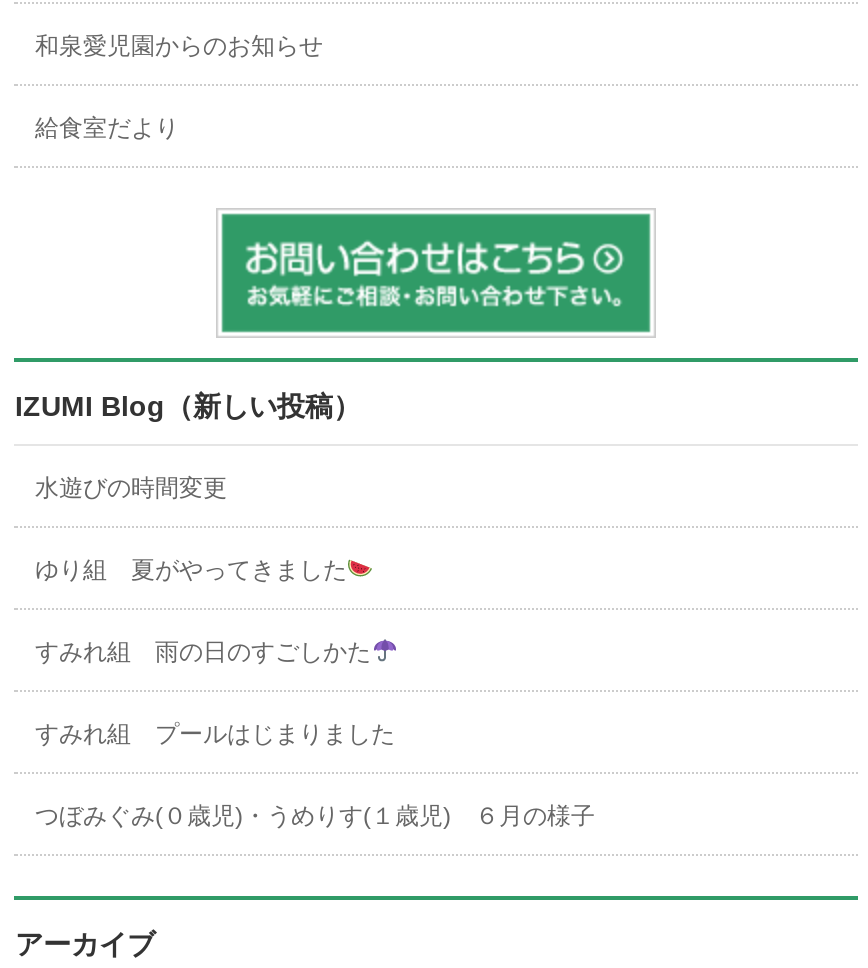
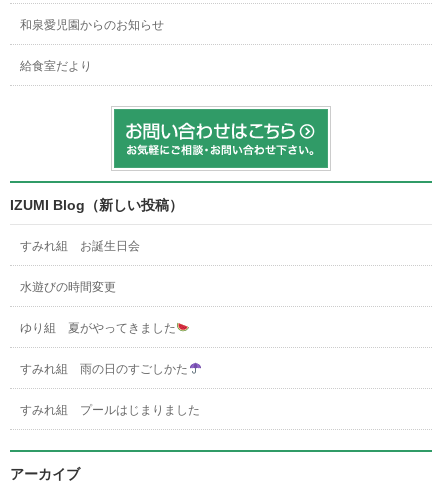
+ すみれ組 お誕生日会

moved down: 水遊びの時間変更 | ゆり組 夏がやってきました | すみれ組 雨の日のすごしかた | すみれ組 プールはじまりました

- つぼみぐみ(０歳児)・うめりす(１歳児) ６月の様子
